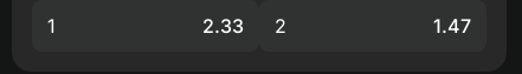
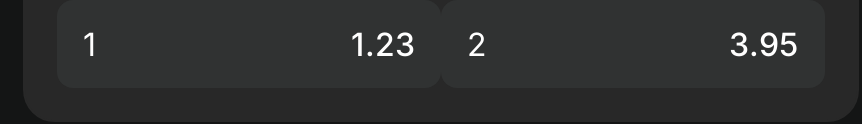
- 2.33 2
+ 1.23 2

- 1.47
+ 3.95
